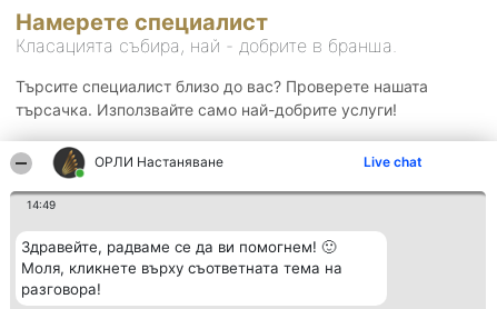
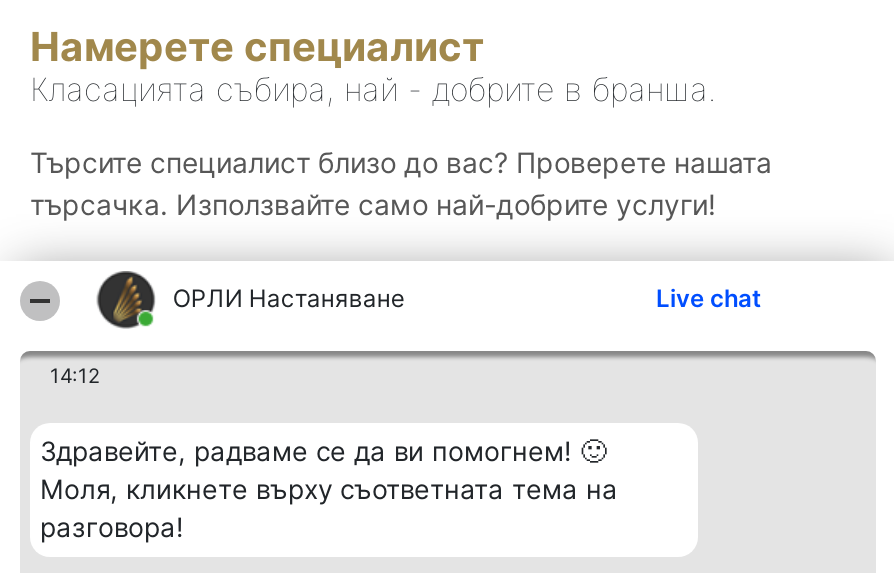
- 14:49
+ 14:12
